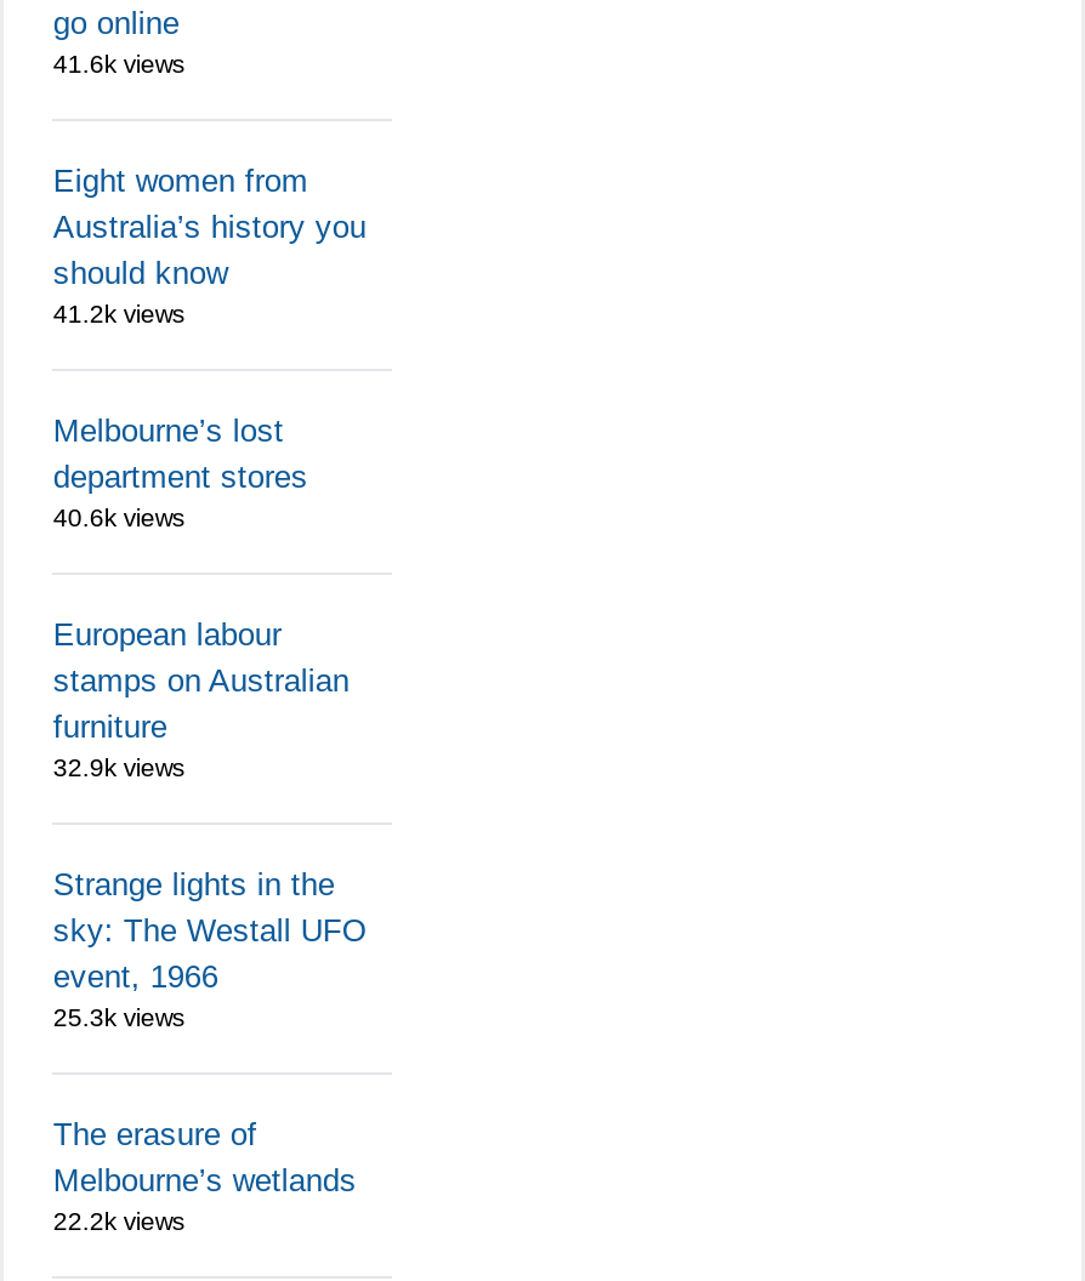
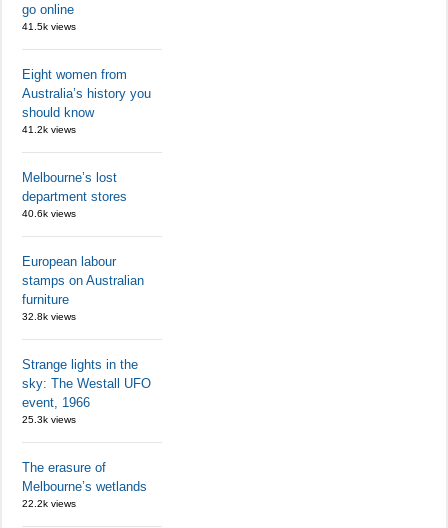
- 41.6k views
+ 41.5k views

- 32.9k views
+ 32.8k views
